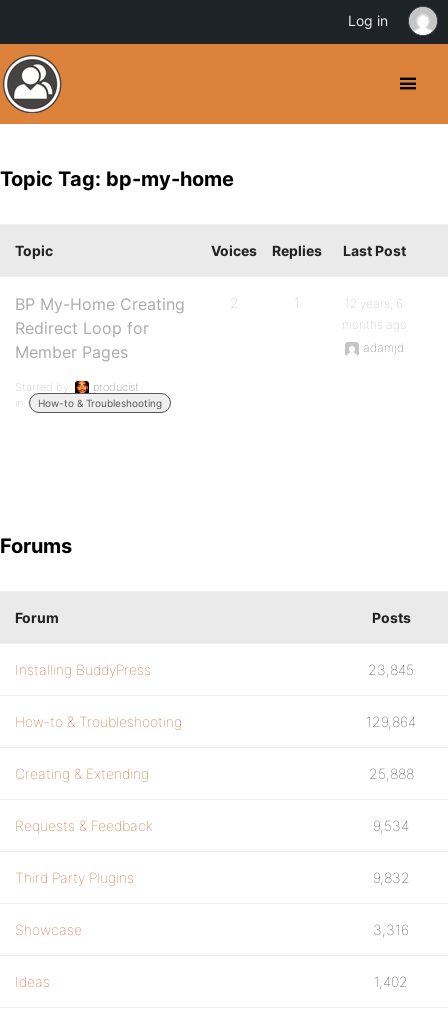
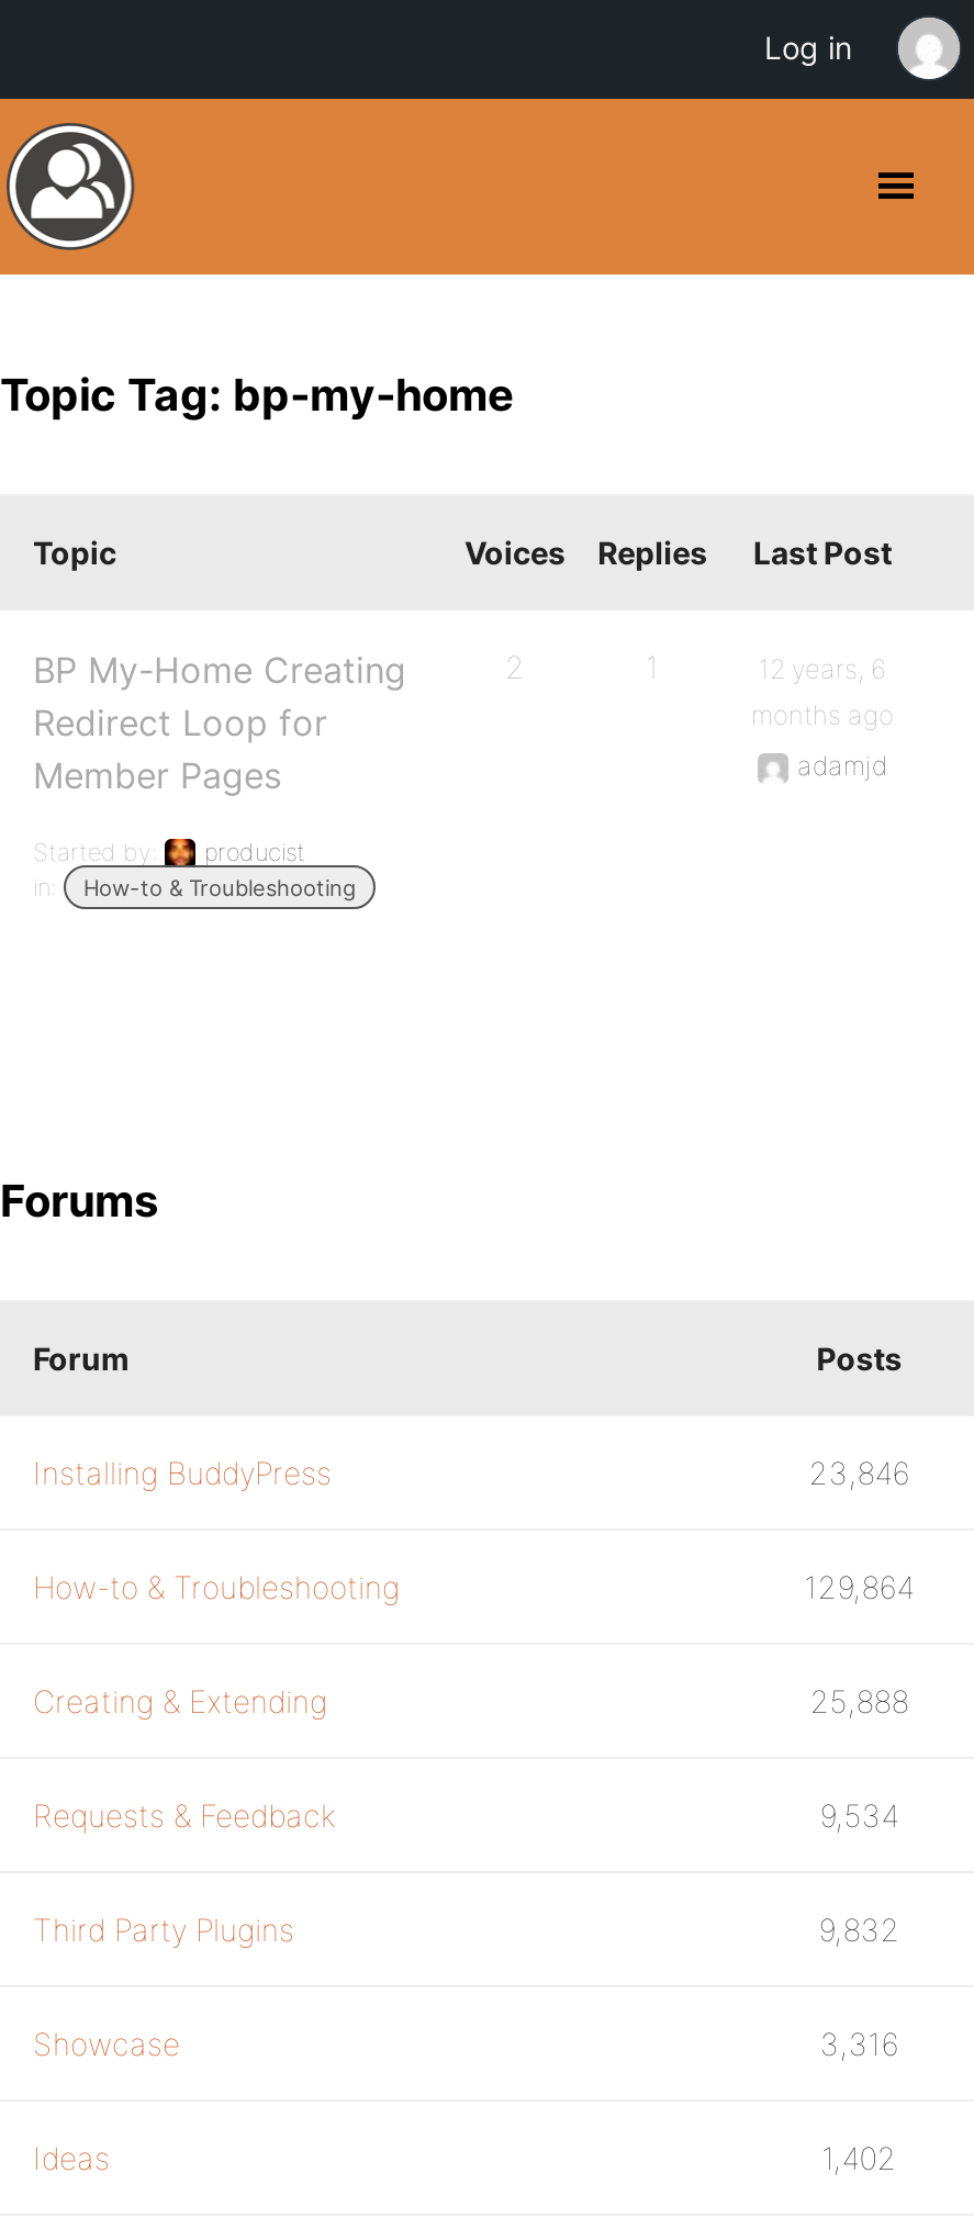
- 23,845
+ 23,846
